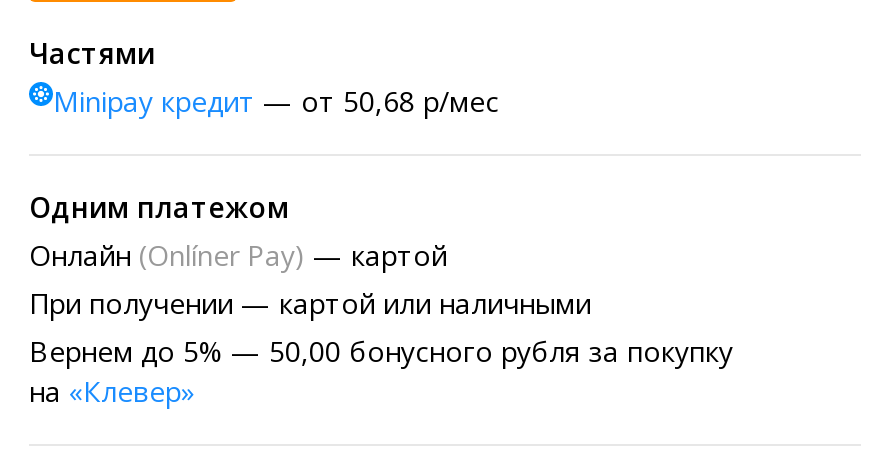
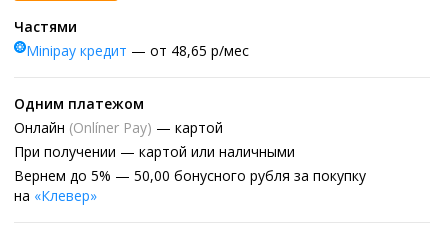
- Minipay кредит — от 50,68 р/мес
+ Minipay кредит — от 48,65 р/мес
